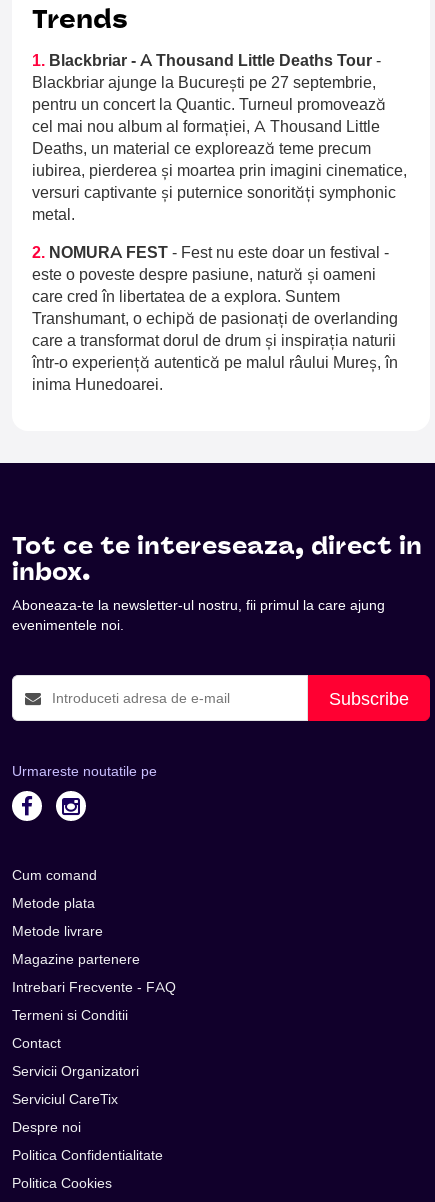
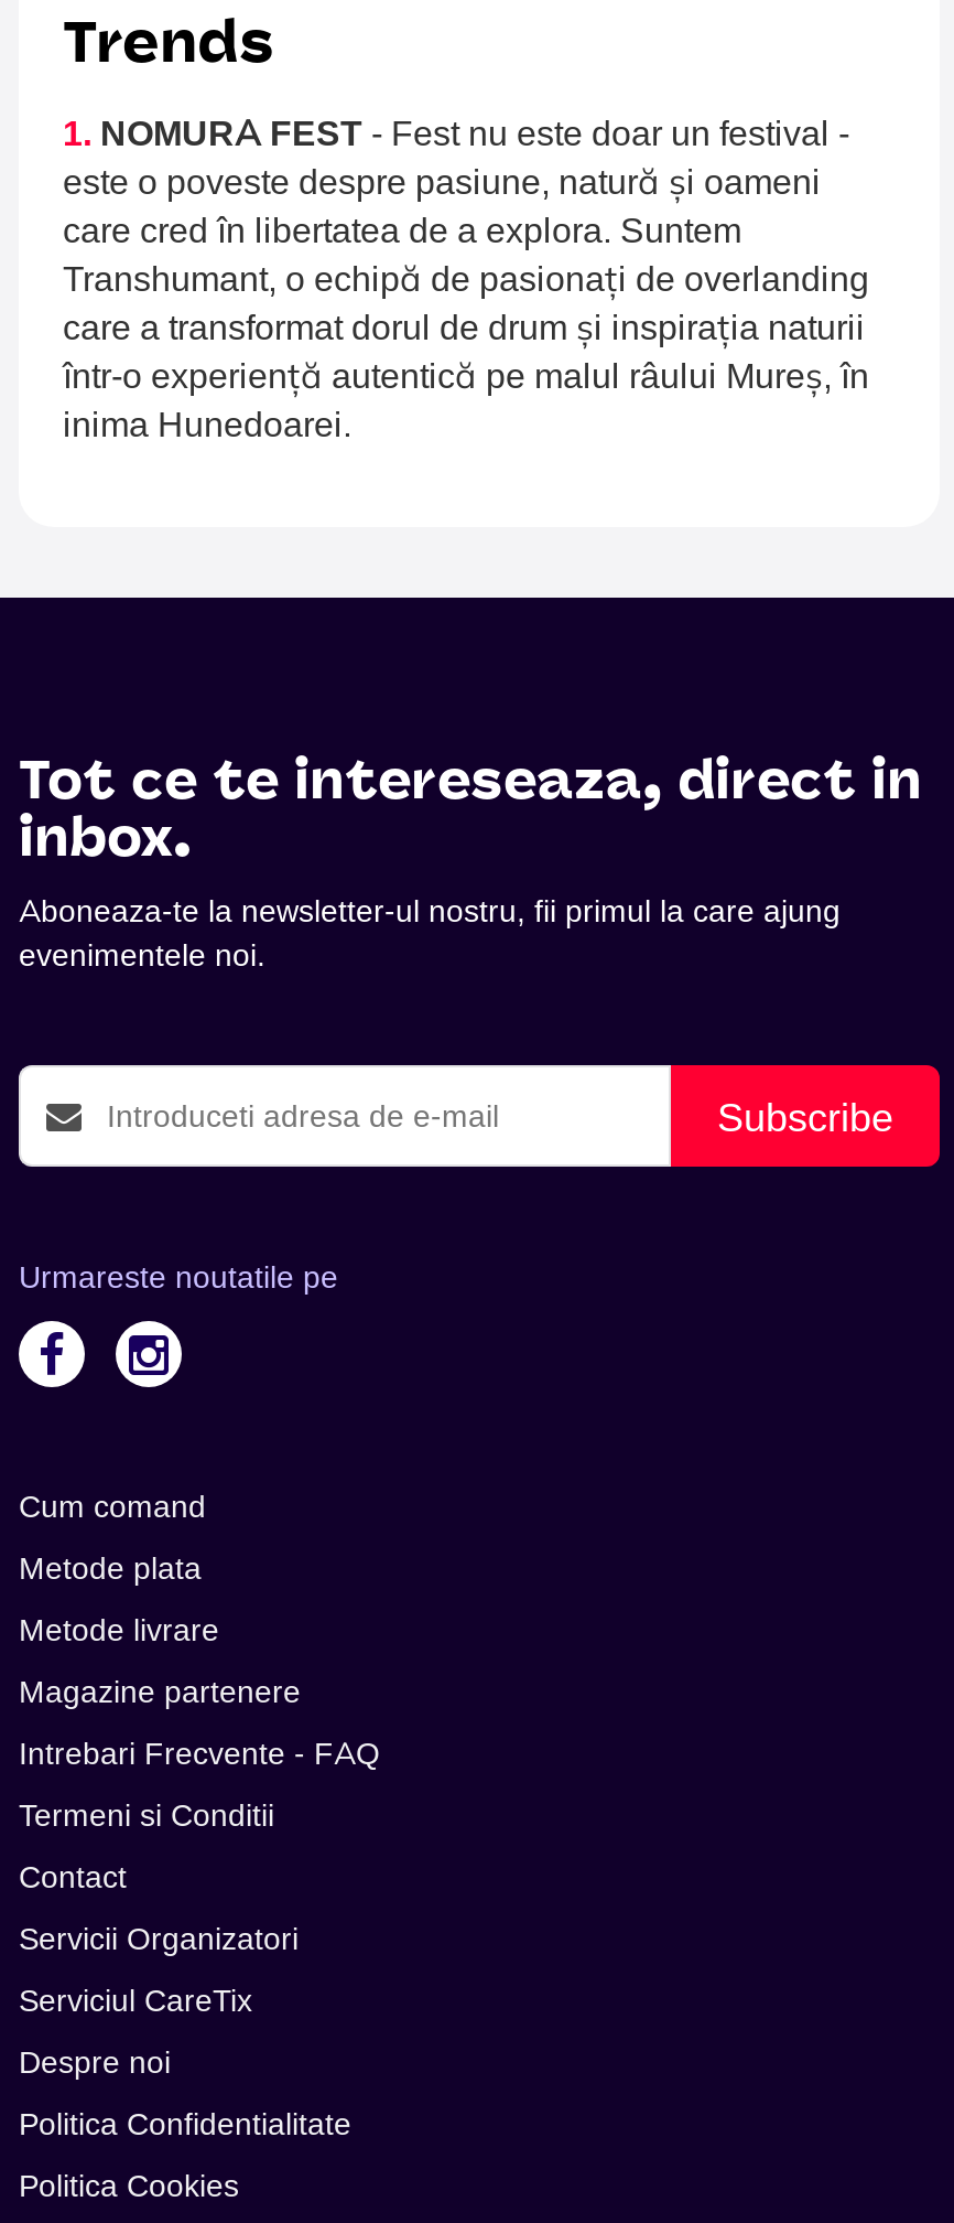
- 1. Blackbriar - A Thousand Little Deaths Tour -
- Blackbriar ajunge la București pe 27 septembrie,
- pentru un concert la Quantic. Turneul promovează
- cel mai nou album al formației, A Thousand Little
- Deaths, un material ce explorează teme precum
- iubirea, pierderea și moartea prin imagini cinematice,
- versuri captivante și puternice sonorități symphonic
- metal.
- 2. NOMURA FEST - Fest nu este doar un festival -
+ 1. NOMURA FEST - Fest nu este doar un festival -
